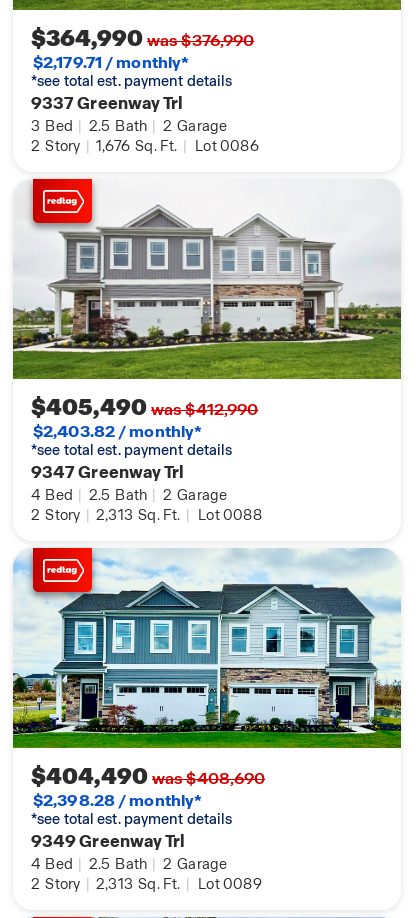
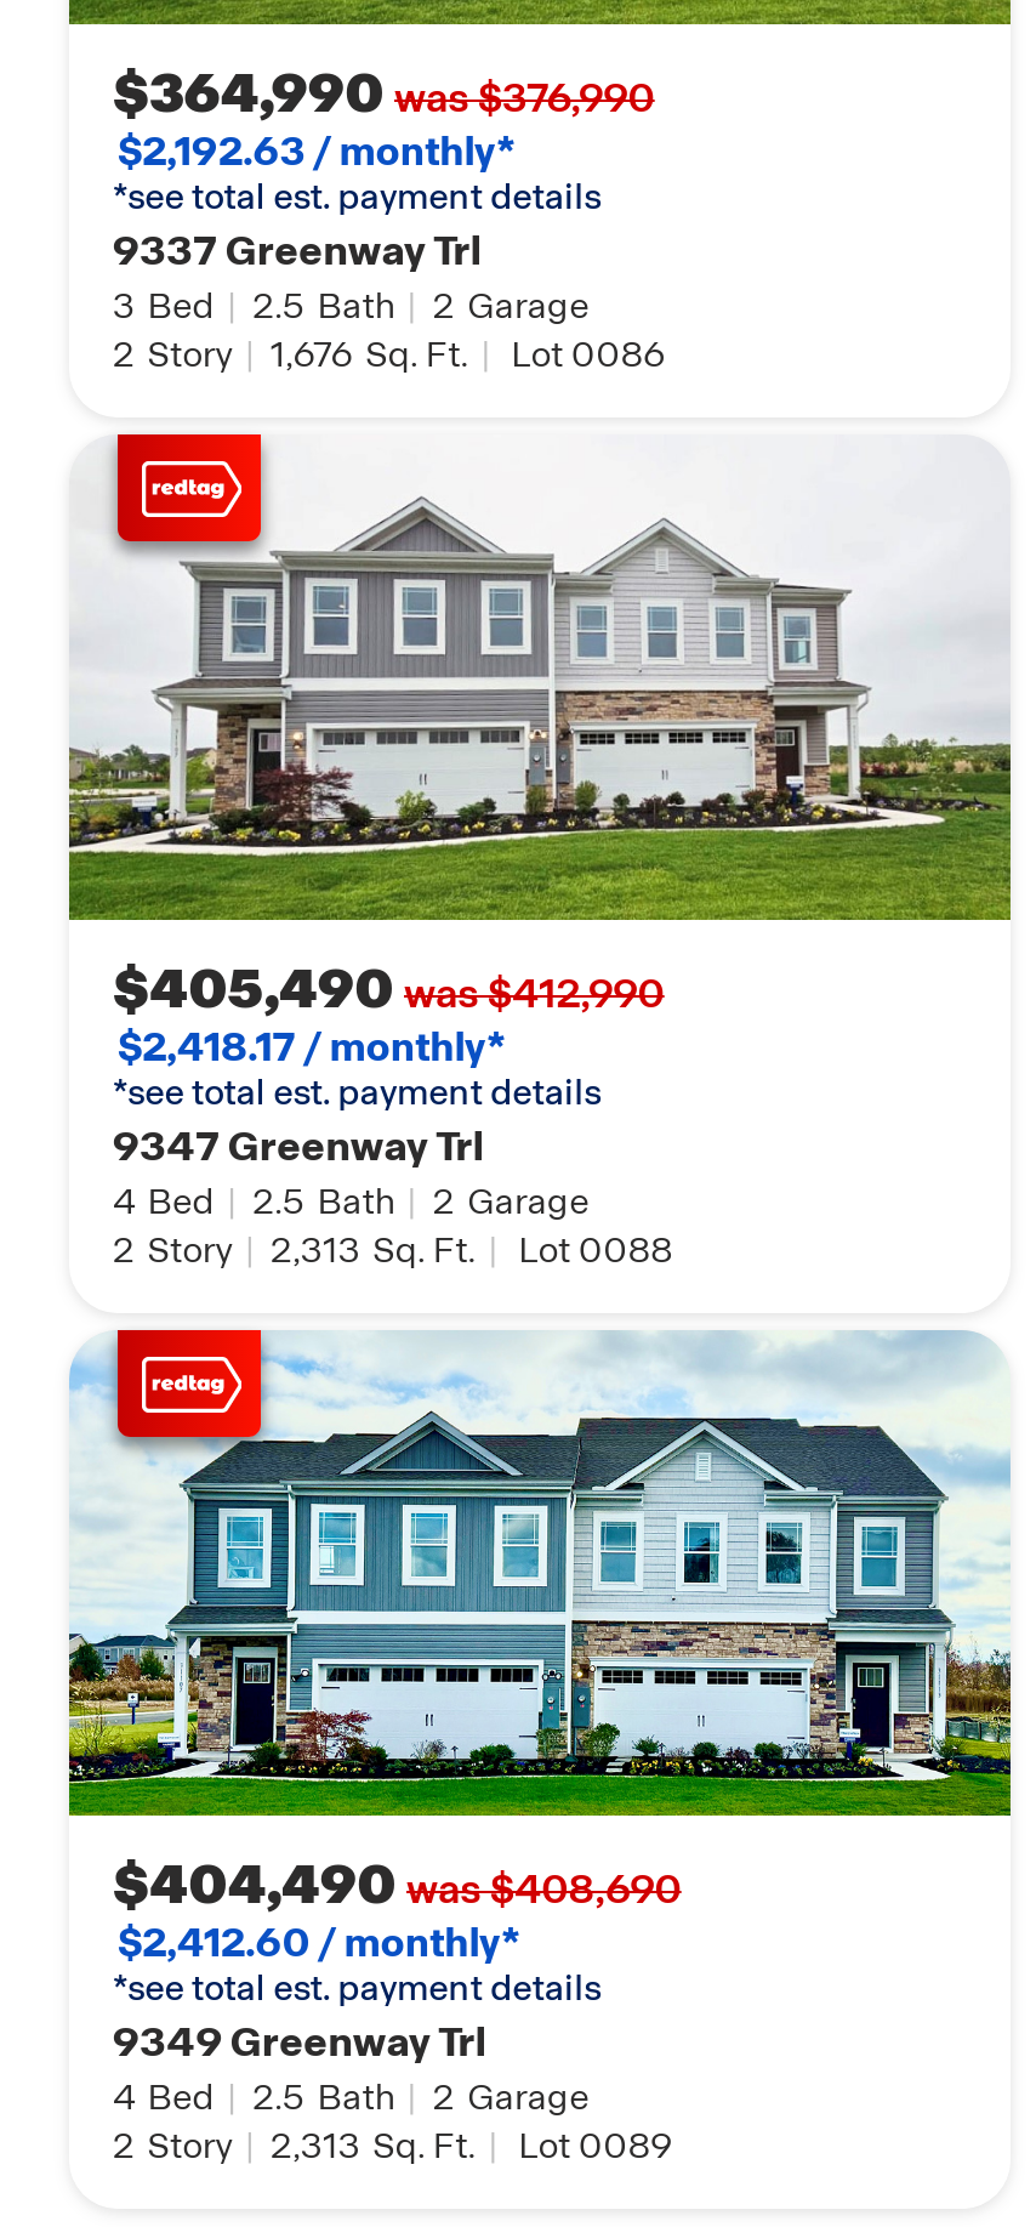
- $2,179.71 / monthly*
+ $2,192.63 / monthly*

- $2,403.82 / monthly*
+ $2,418.17 / monthly*

- $2,398.28 / monthly*
+ $2,412.60 / monthly*
